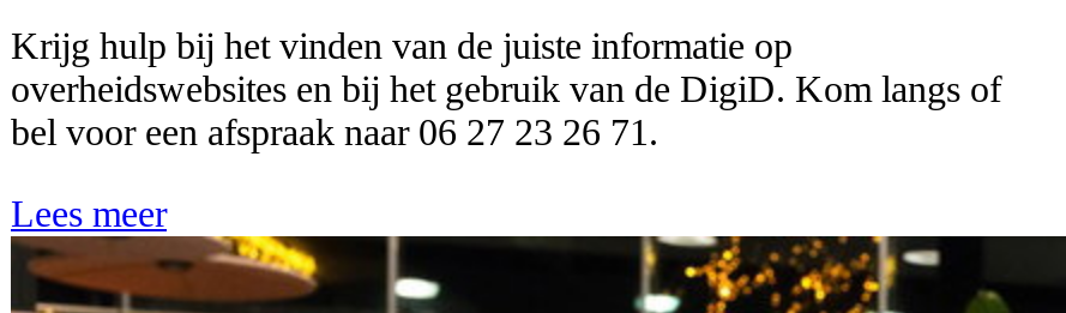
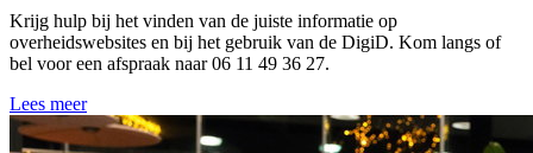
- bel voor een afspraak naar 06 27 23 26 71.
+ bel voor een afspraak naar 06 11 49 36 27.
